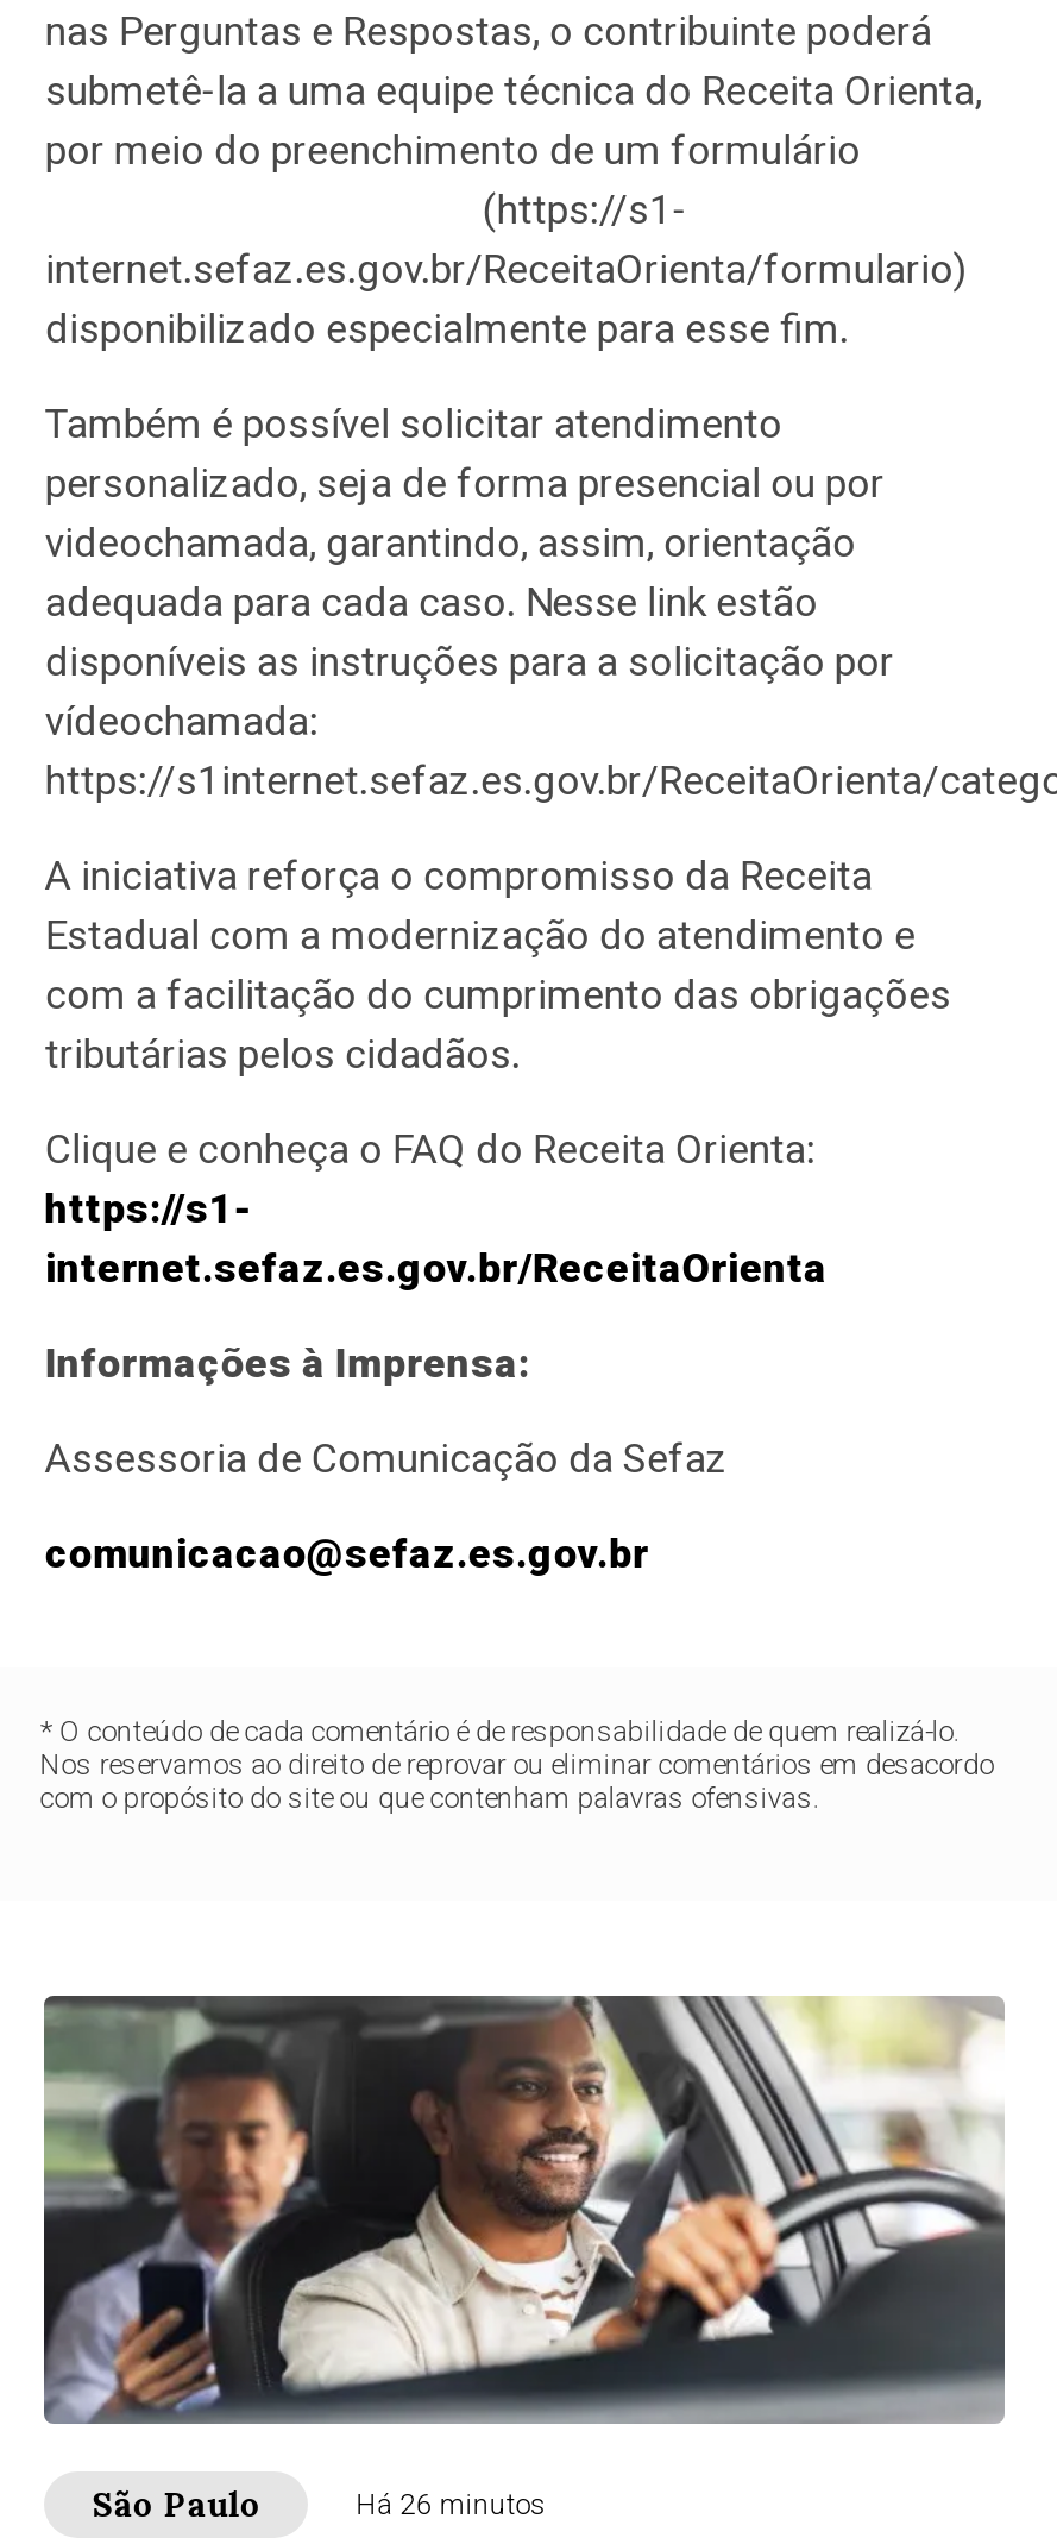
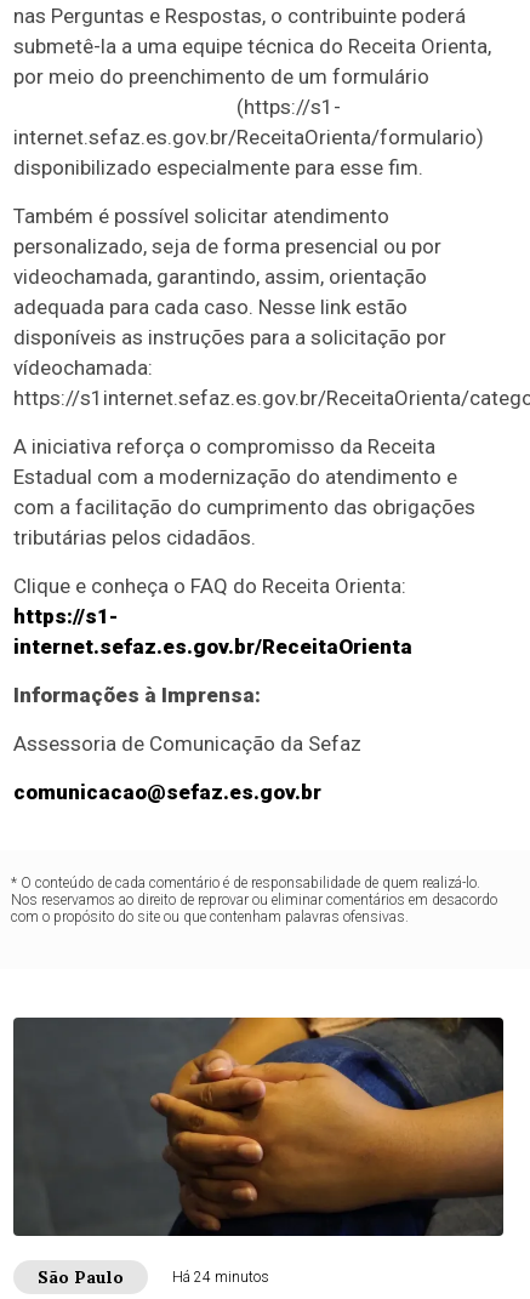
- [image]
- Há 26 minutos
+ [image]
+ Há 24 minutos
